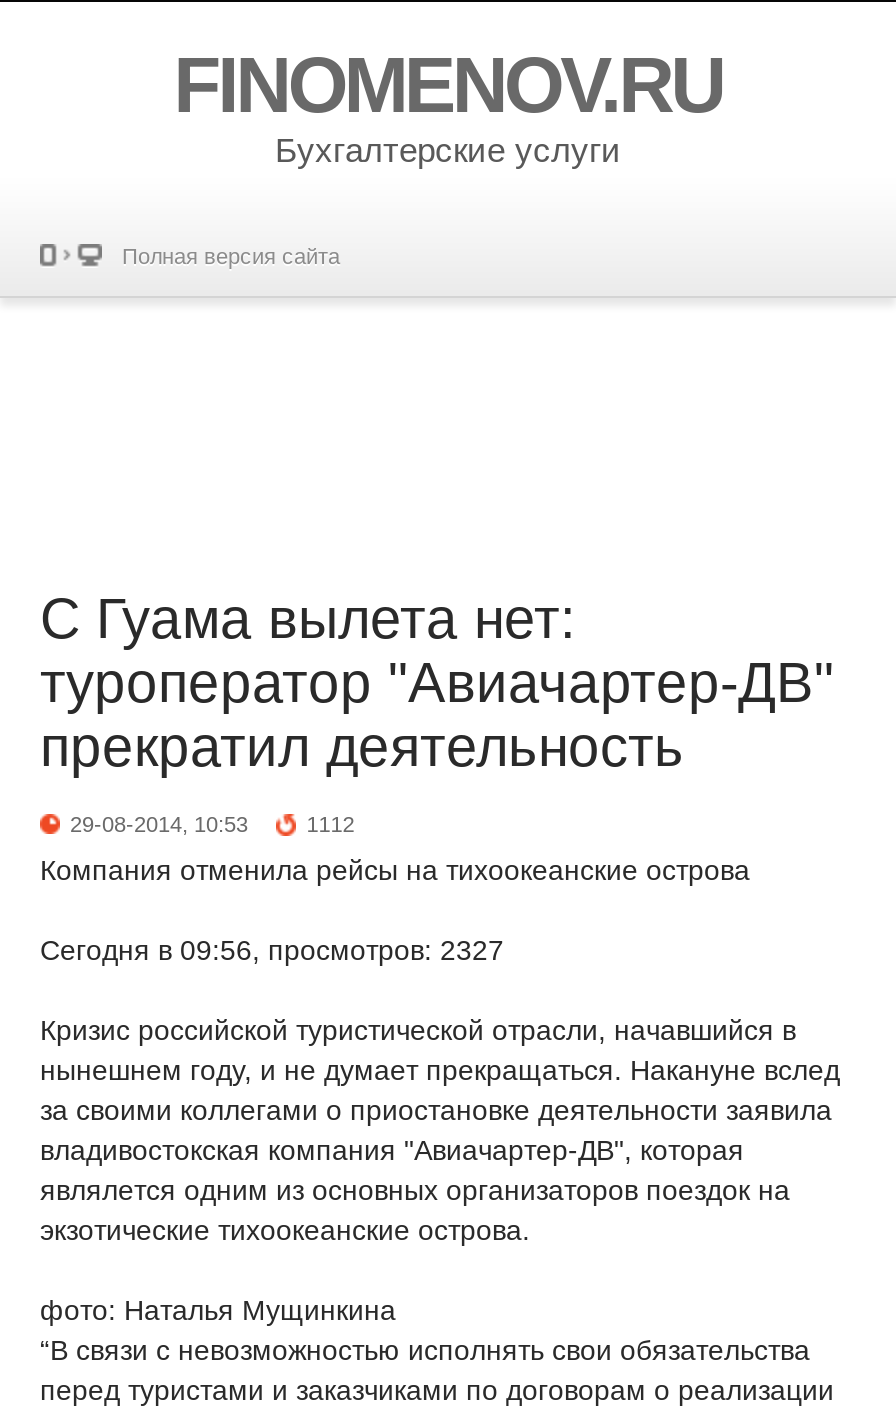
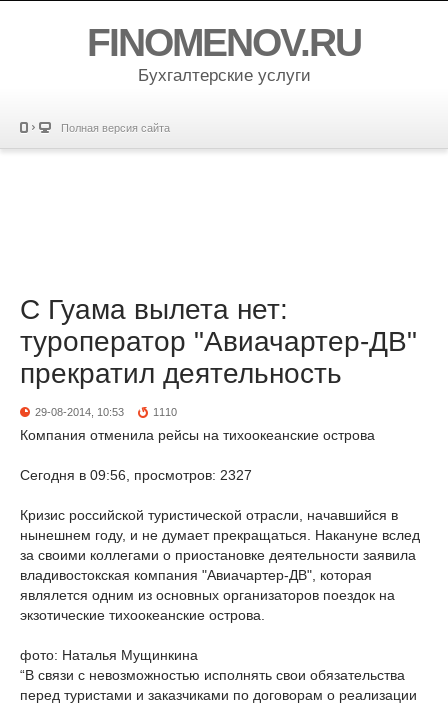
- 1112
+ 1110
